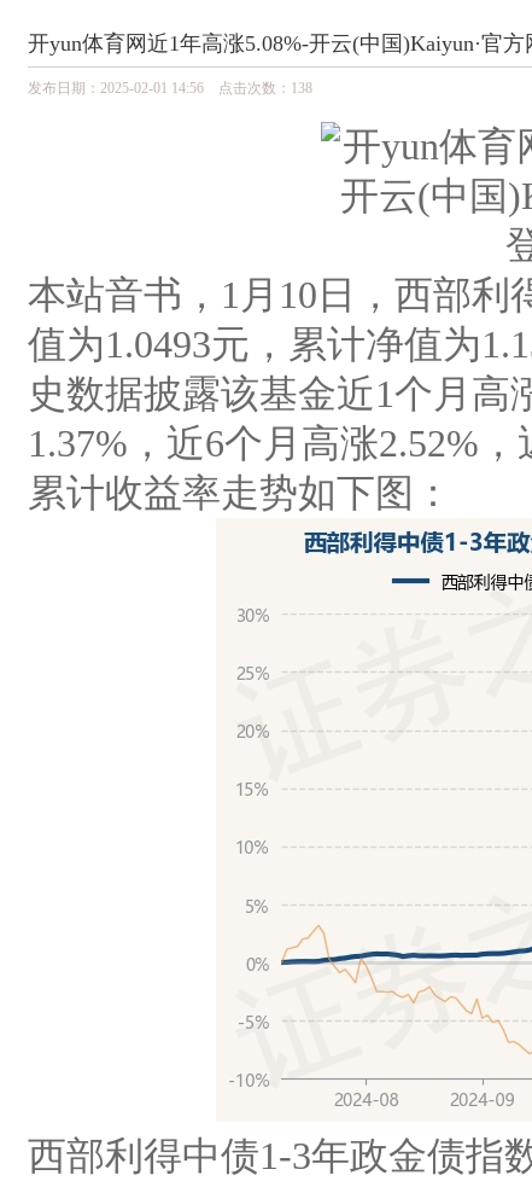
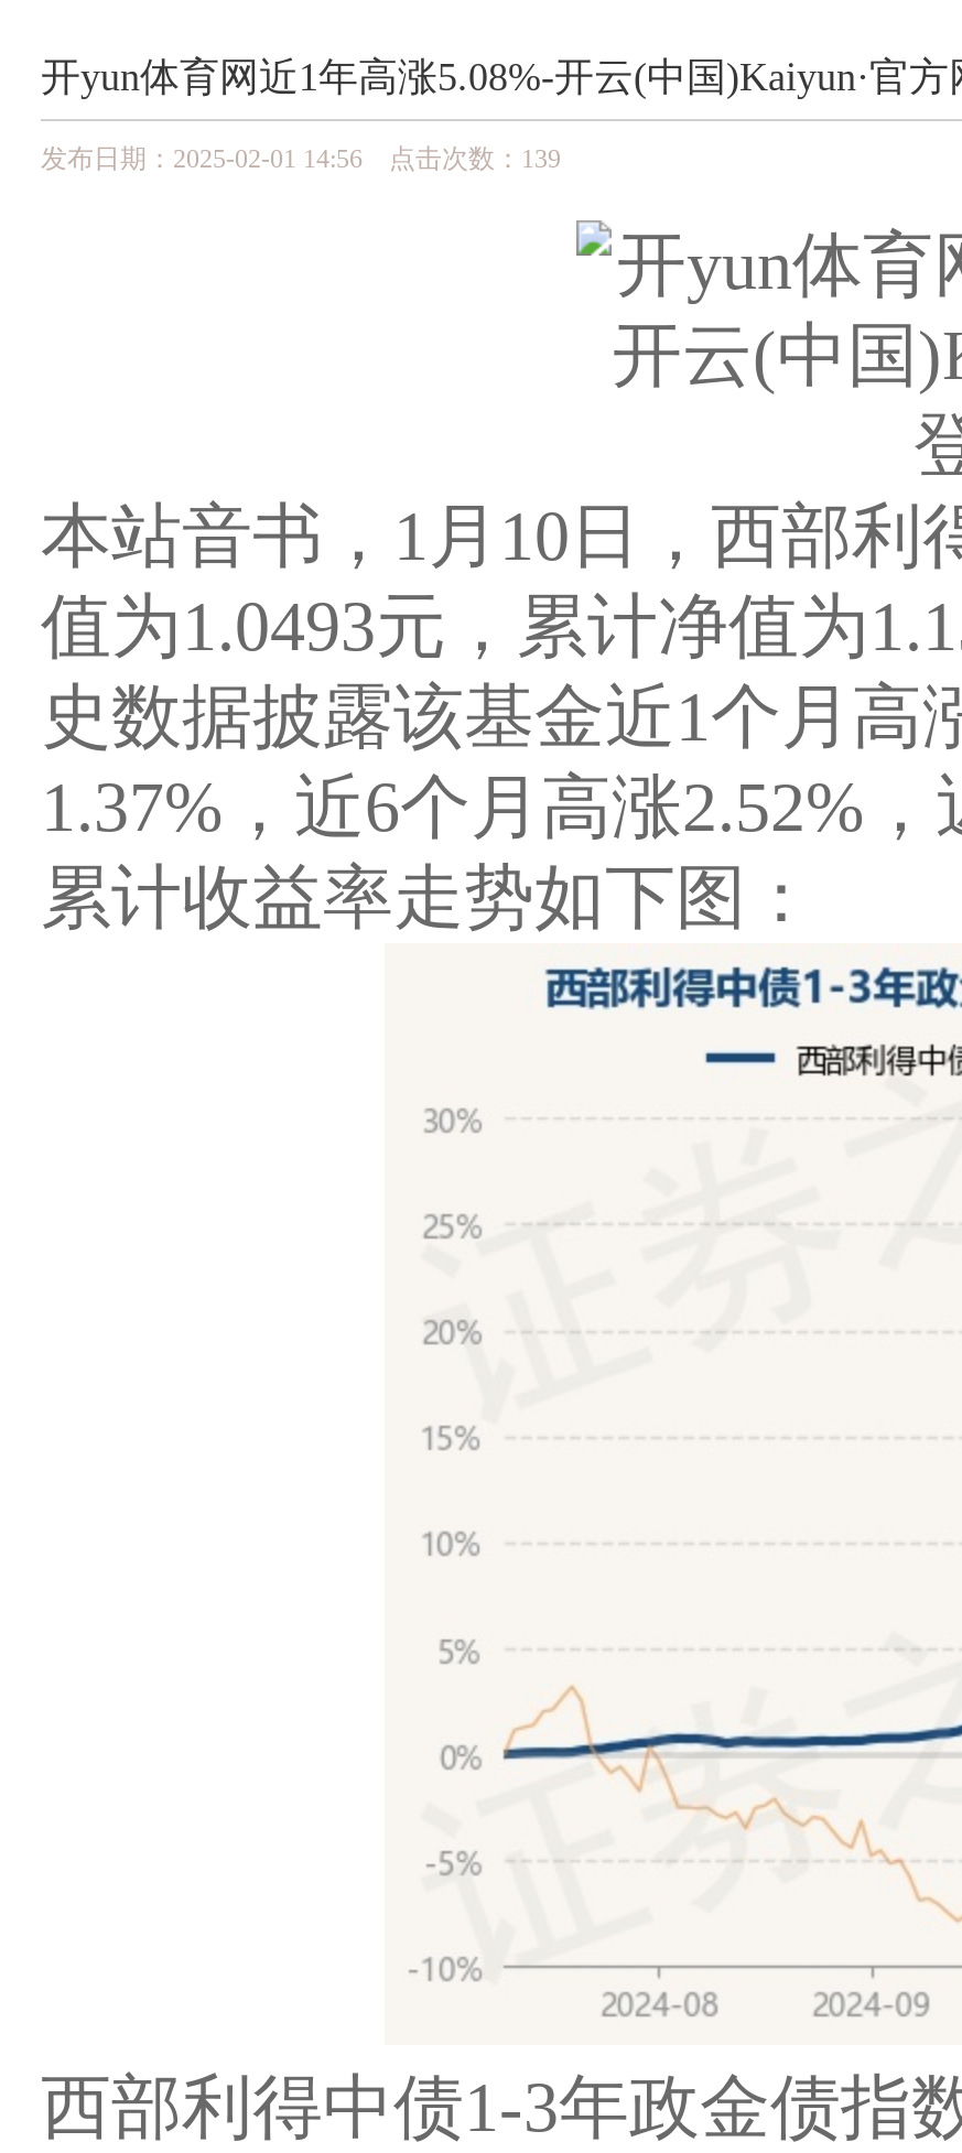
- 发布日期：2025-02-01 14:56 点击次数：138
+ 发布日期：2025-02-01 14:56 点击次数：139
